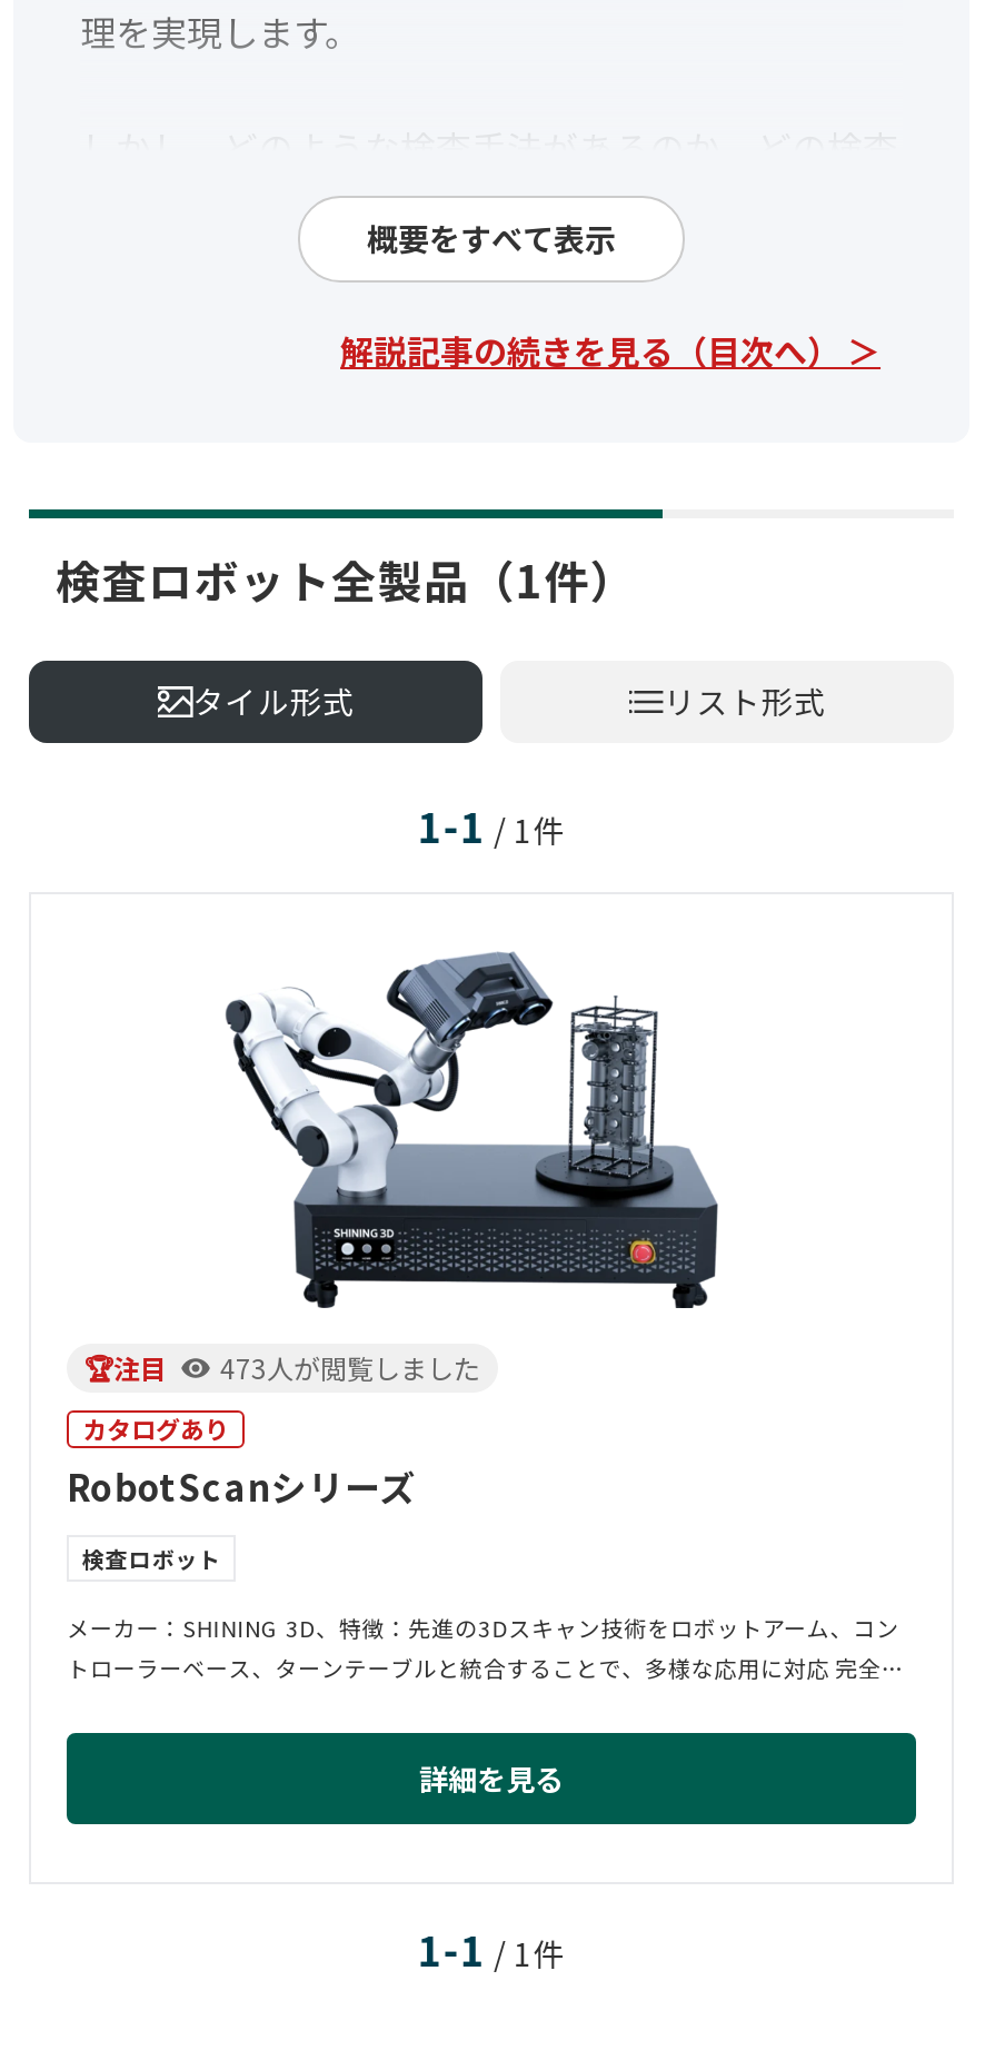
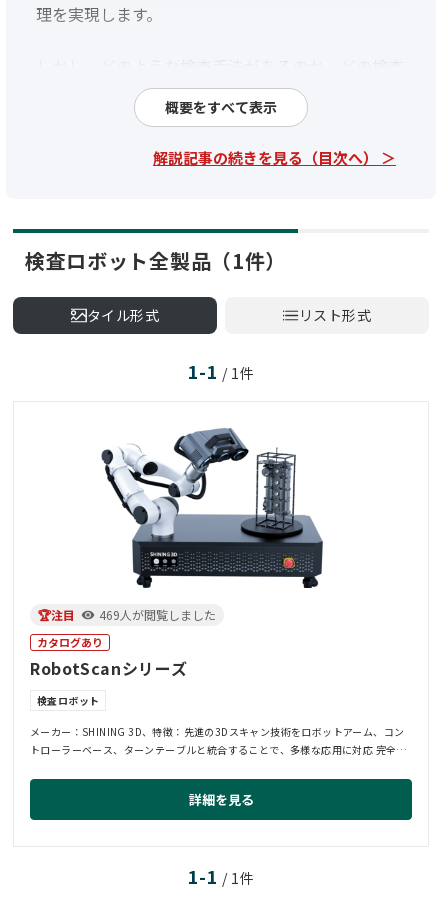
- 473人が閲覧しました
+ 469人が閲覧しました
